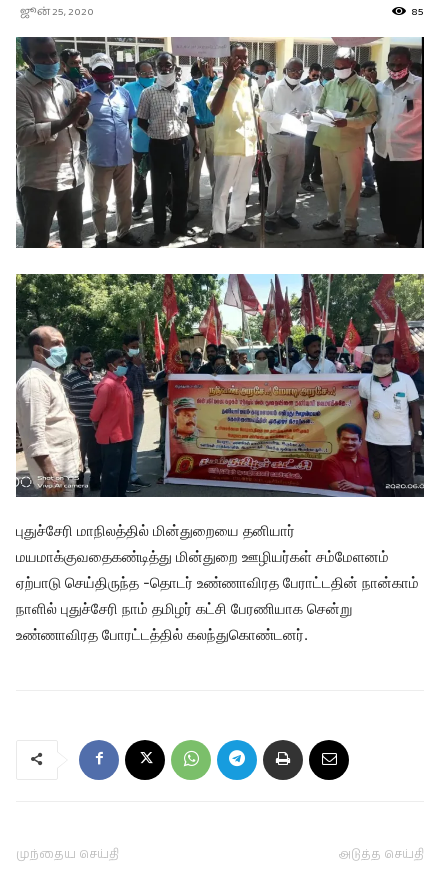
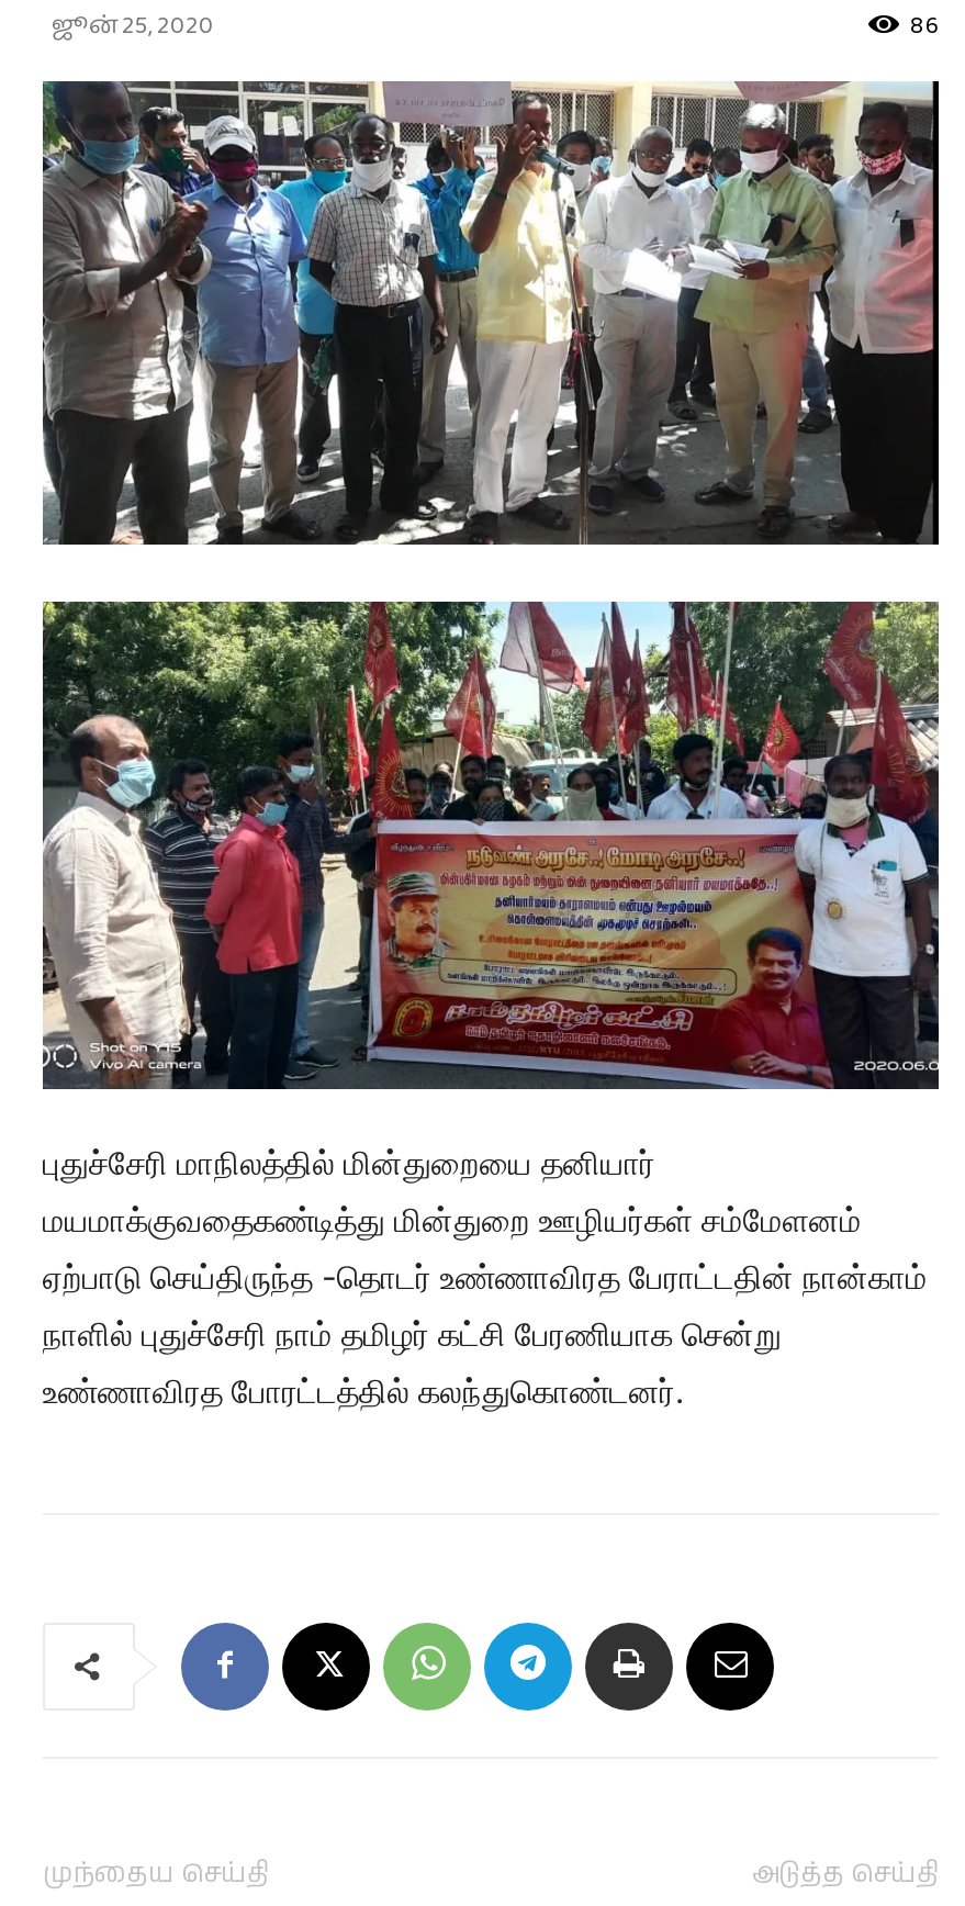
- 85
+ 86
